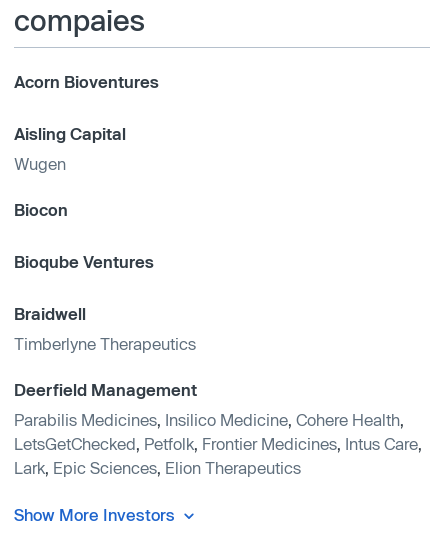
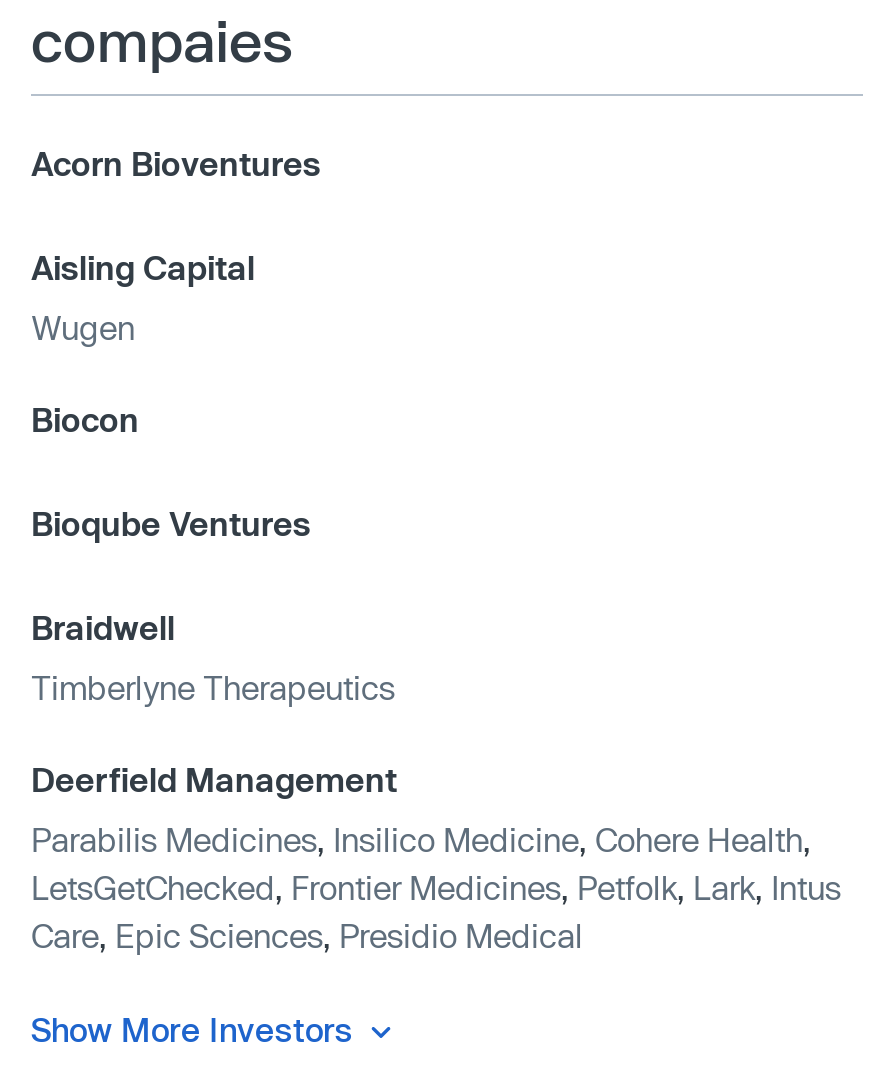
- LetsGetChecked, Petfolk, Frontier Medicines, Intus Care,
+ LetsGetChecked, Frontier Medicines, Petfolk, Lark, Intus

- Lark, Epic Sciences, Elion Therapeutics
+ Care, Epic Sciences, Presidio Medical
